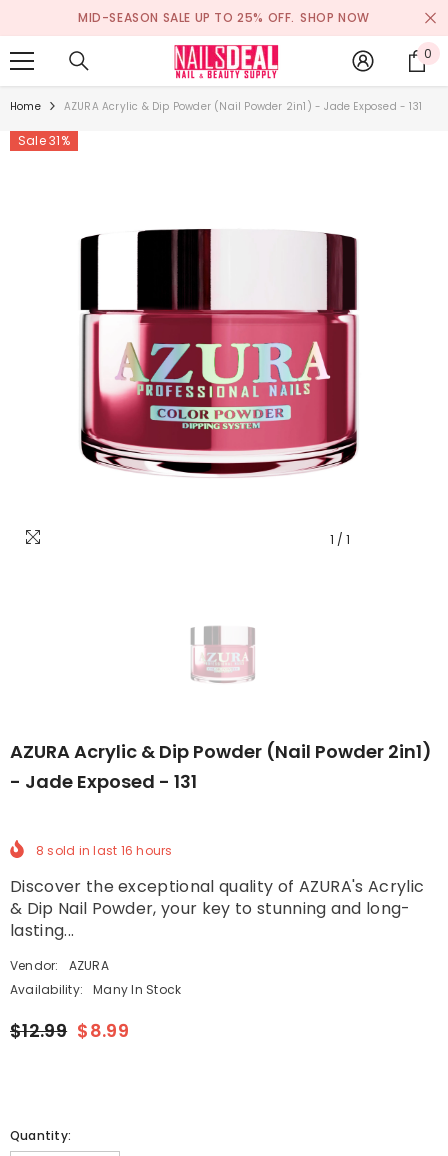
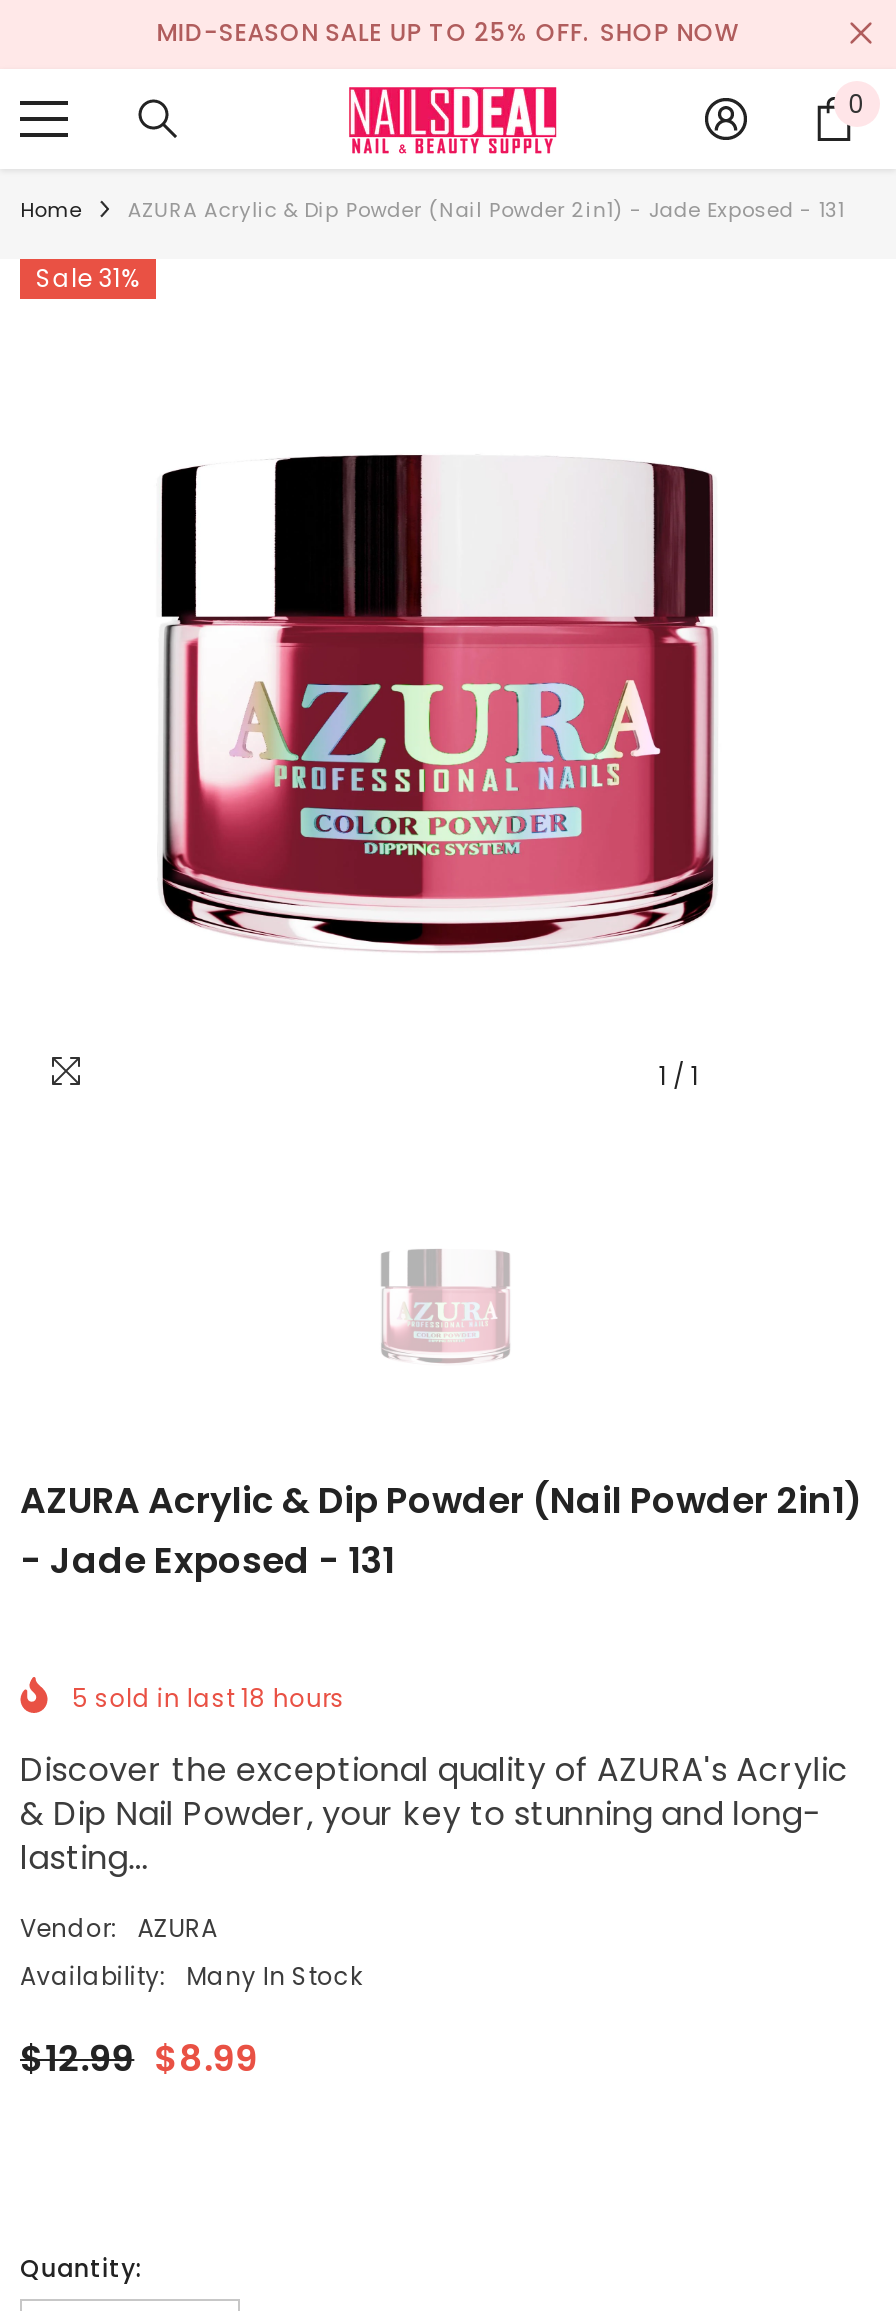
- 8 sold in last 16 hours
+ 5 sold in last 18 hours
